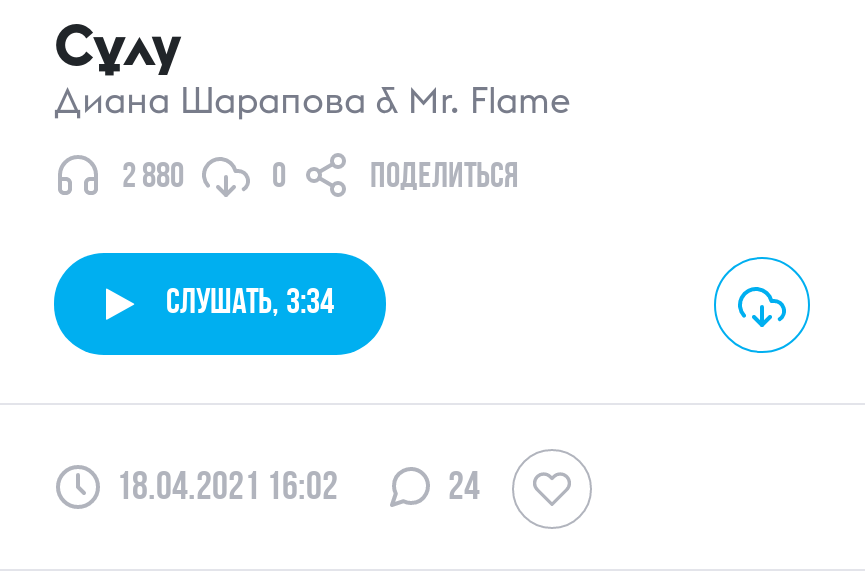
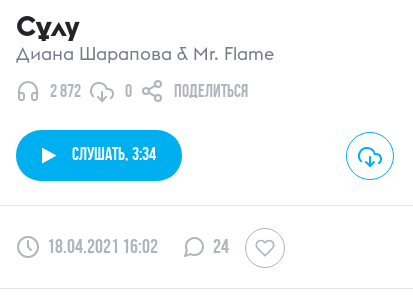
- 2 880
+ 2 872
